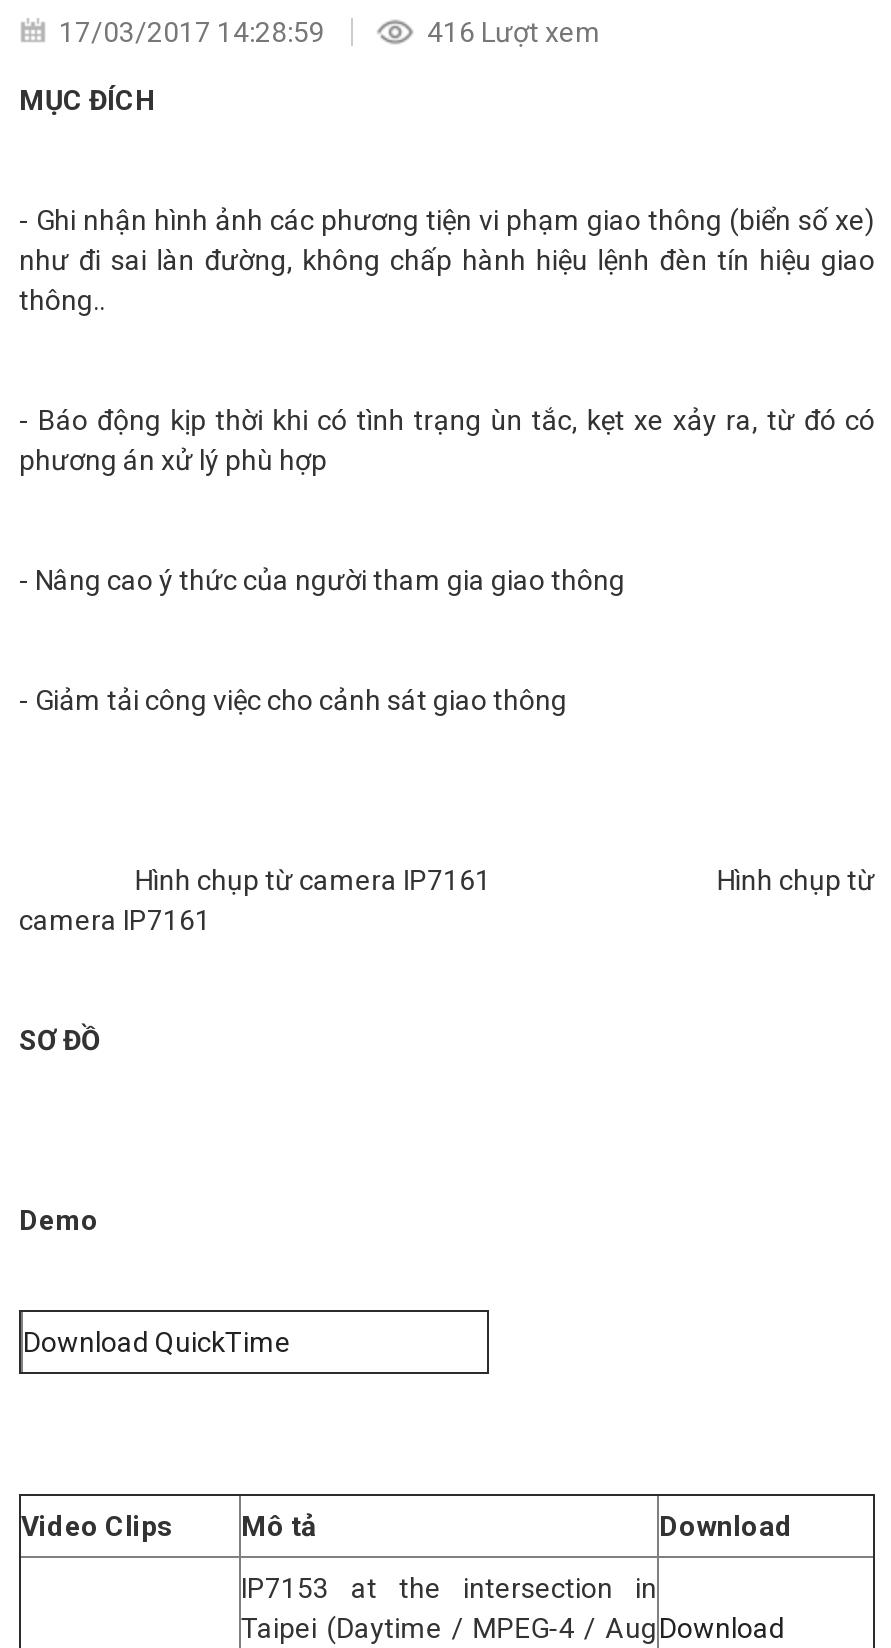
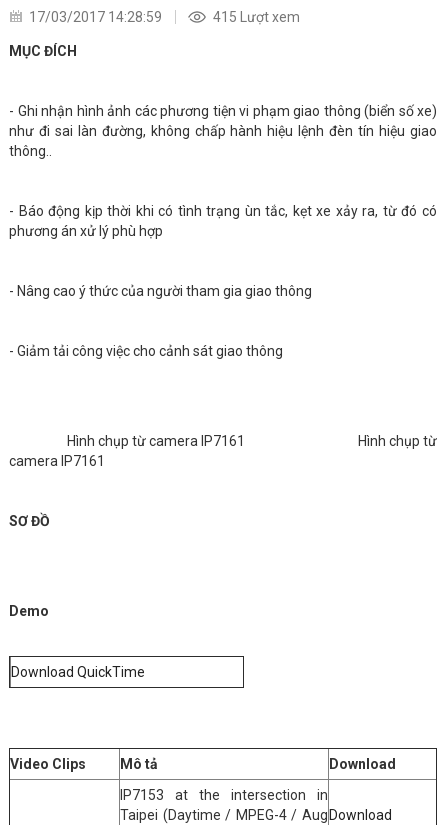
- 416 Lượt xem
+ 415 Lượt xem
